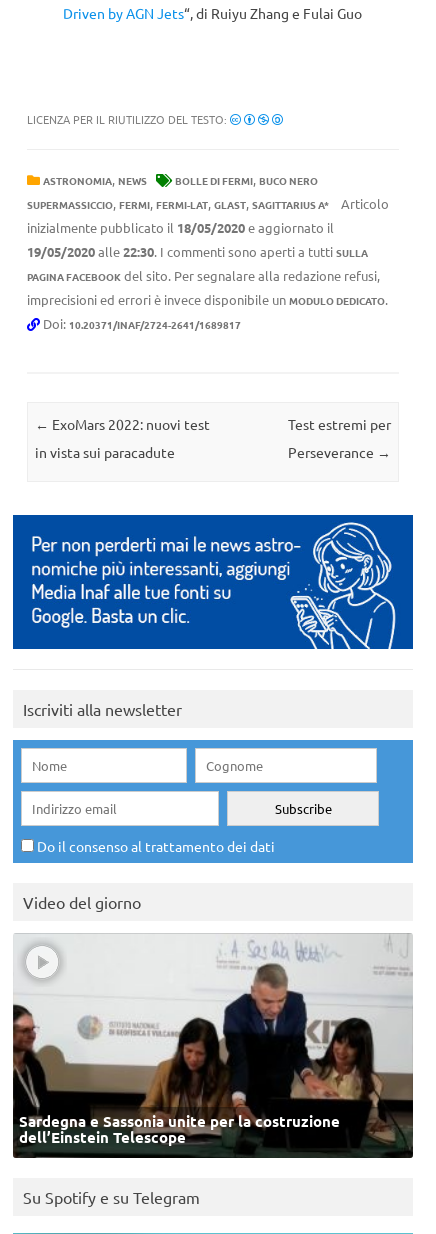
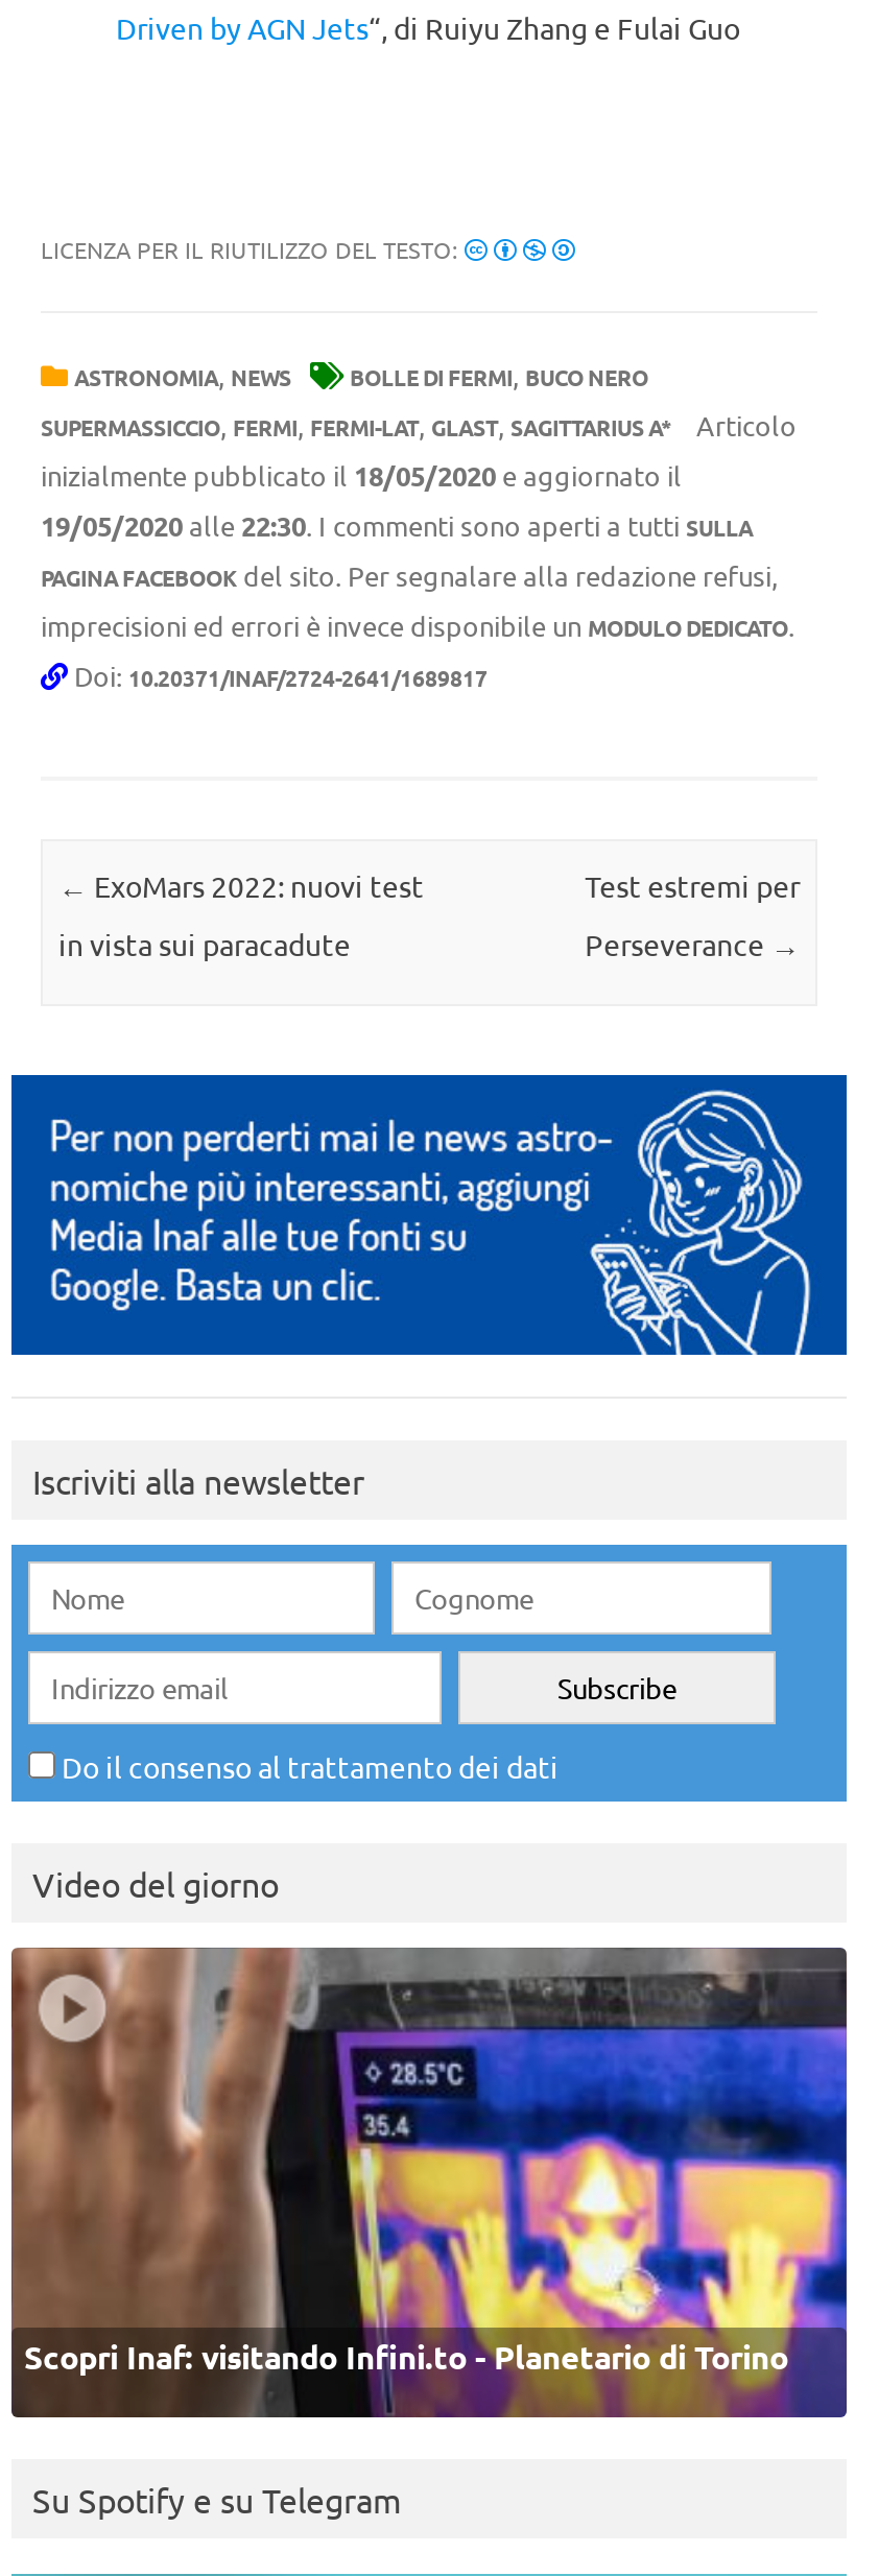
- [image]
- Sardegna e Sassonia unite per la costruzione
- dell’Einstein Telescope
+ [image]
+ Scopri Inaf: visitando Infini.to - Planetario di Torino
